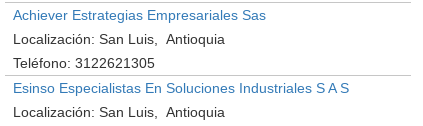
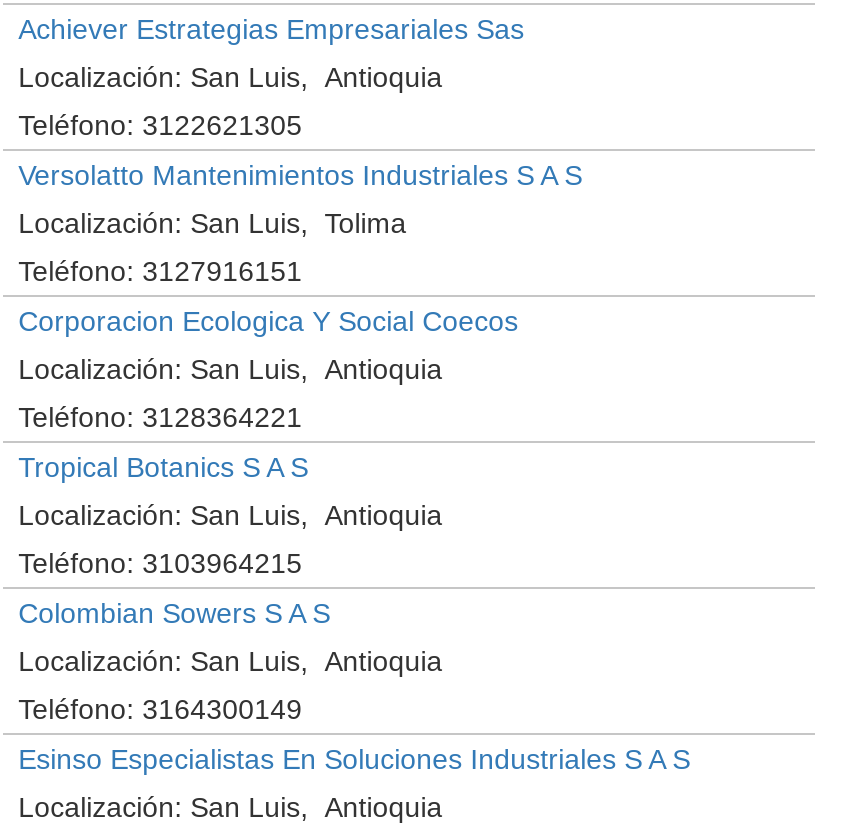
+ Versolatto Mantenimientos Industriales S A S
+ Localización: San Luis
+ Tolima
+ Teléfono: 3127916151
+ Corporacion Ecologica Y Social Coecos
+ Localización: San Luis
+ Antioquia
+ Teléfono: 3128364221
+ Tropical Botanics S A S
+ Localización: San Luis
+ Antioquia
+ Teléfono: 3103964215
+ Colombian Sowers S A S
+ Localización: San Luis
+ Antioquia
+ Teléfono: 3164300149
